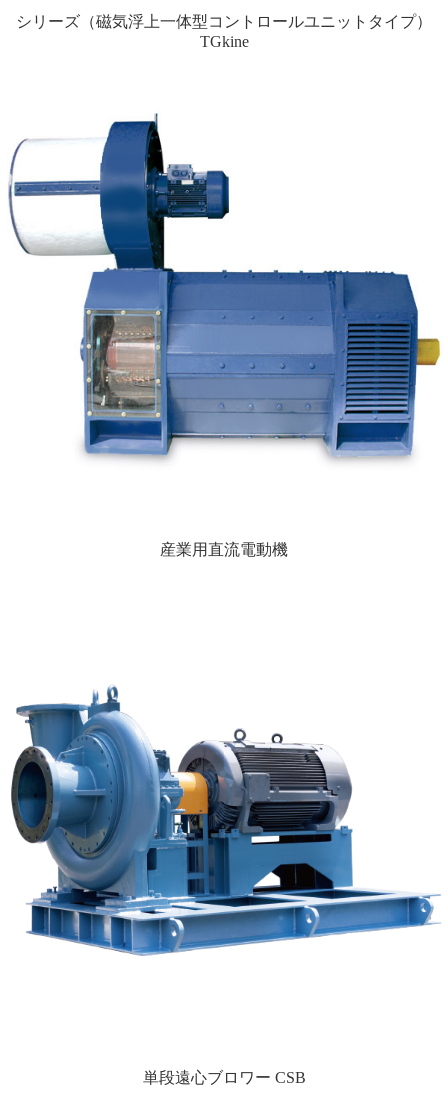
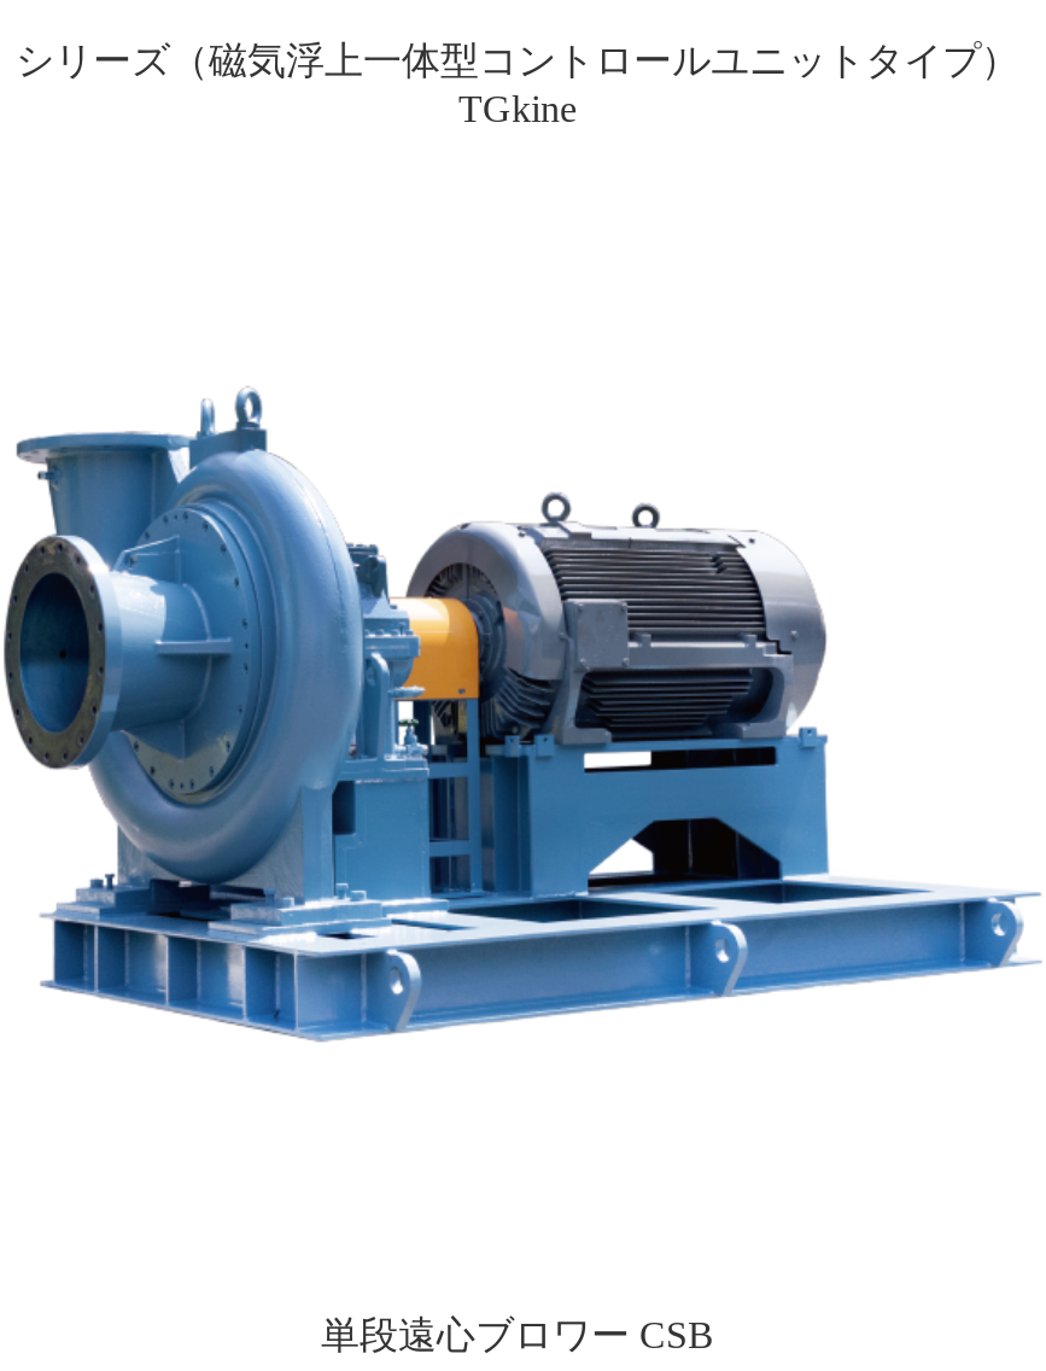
- [image]

- 産業用直流電動機
